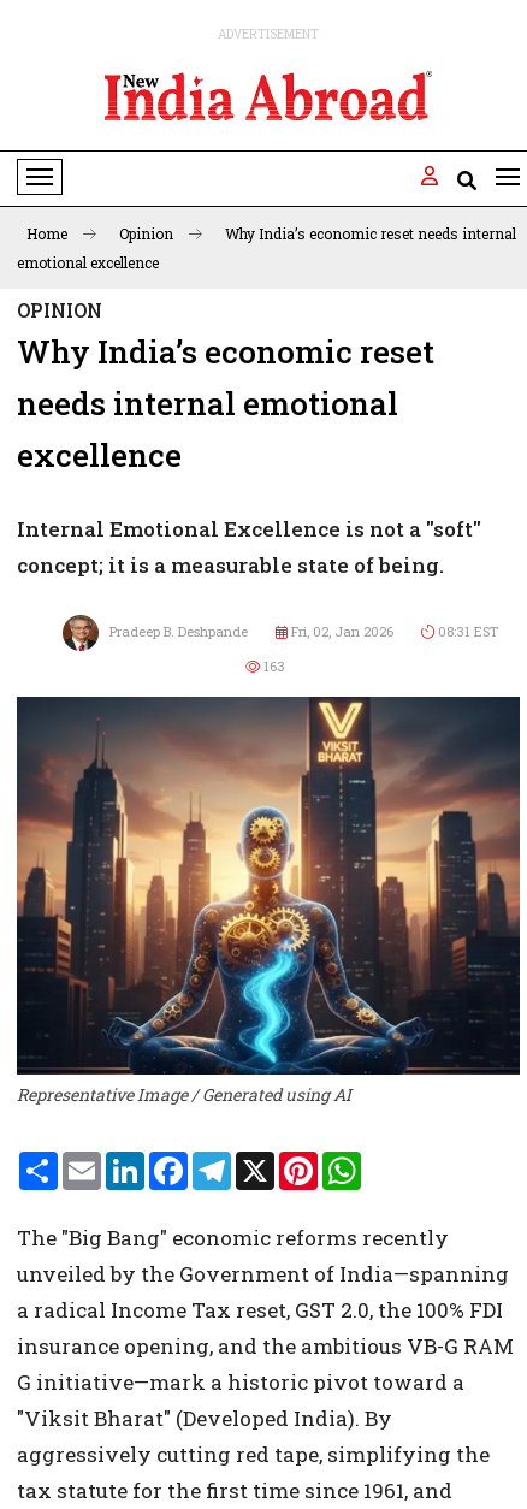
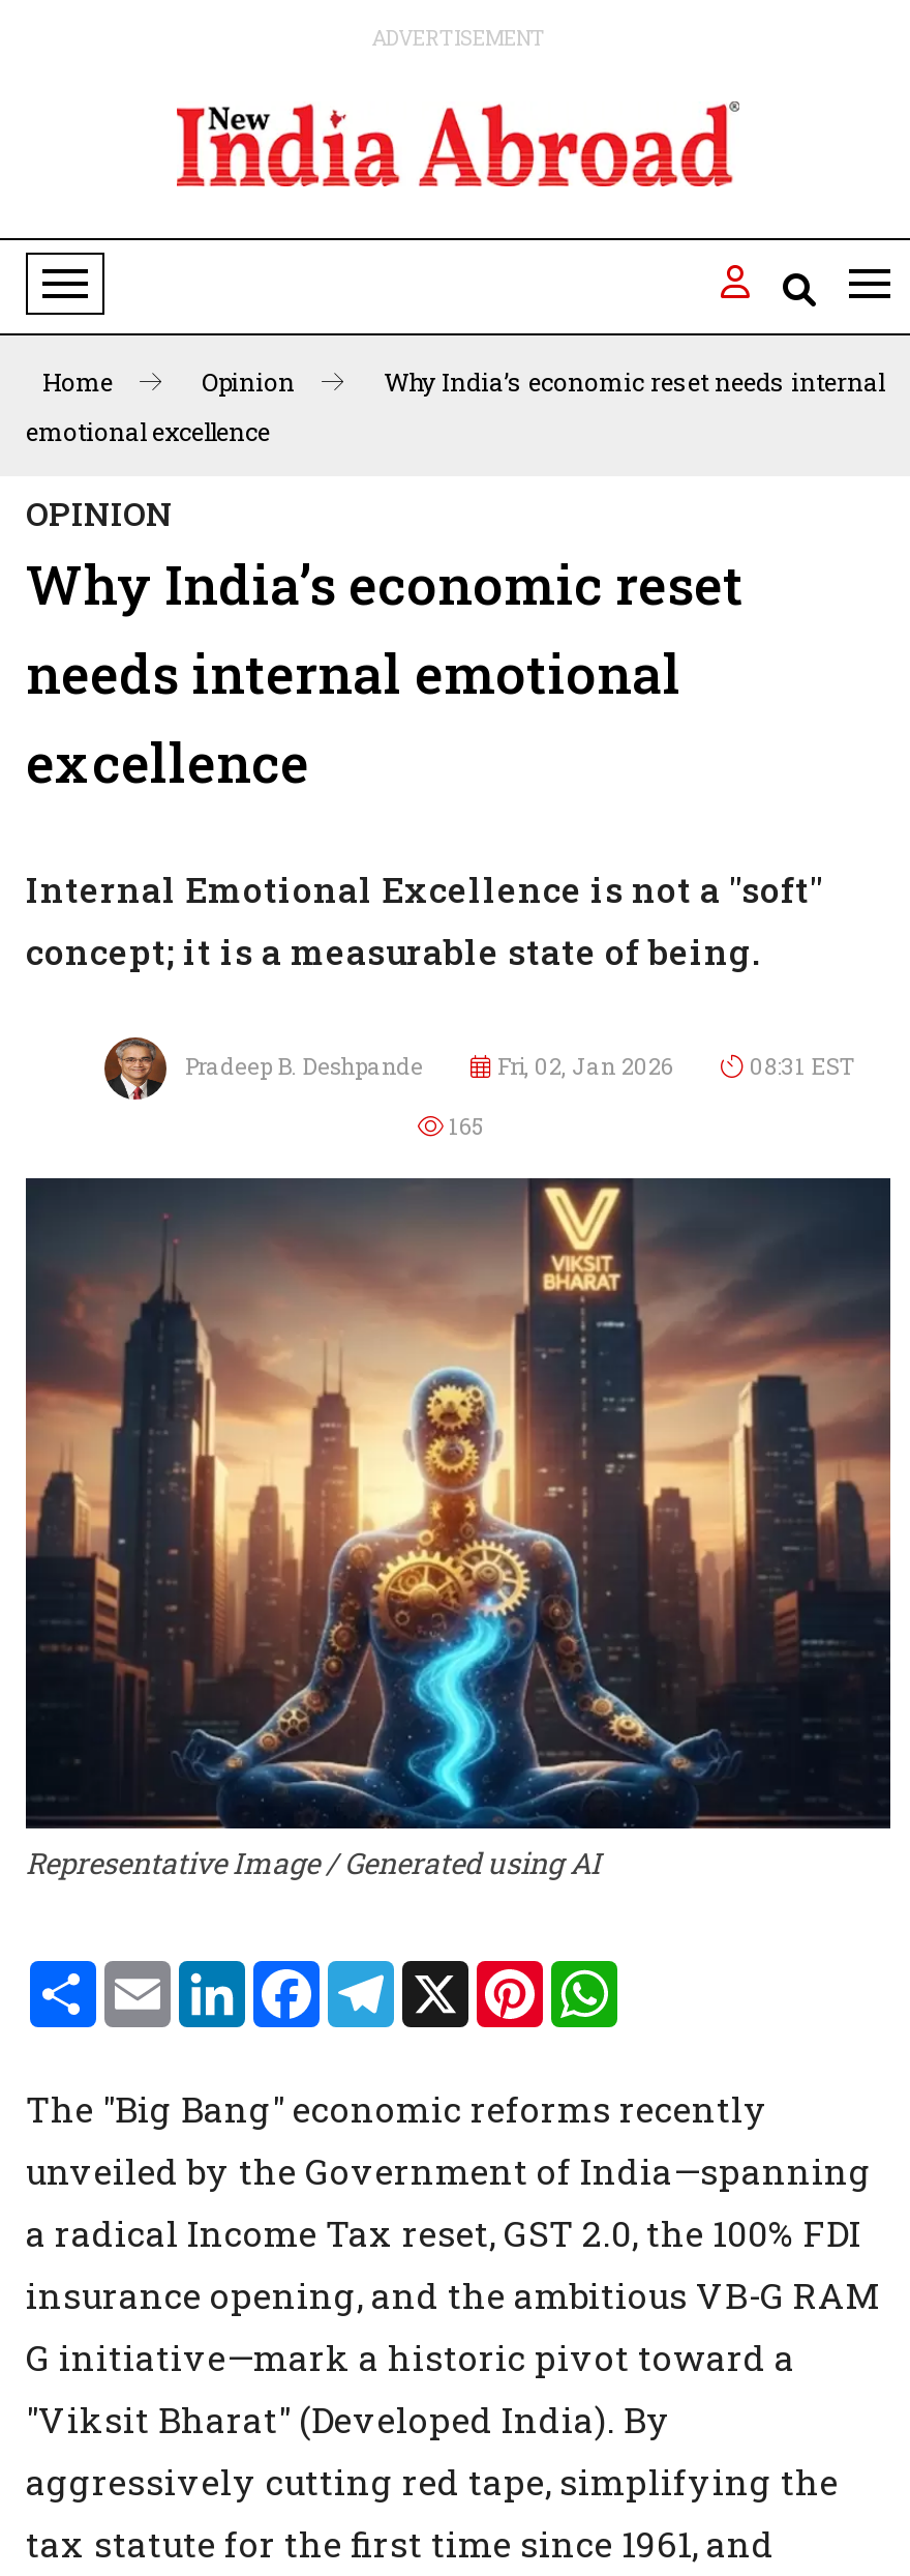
- 163
+ 165
